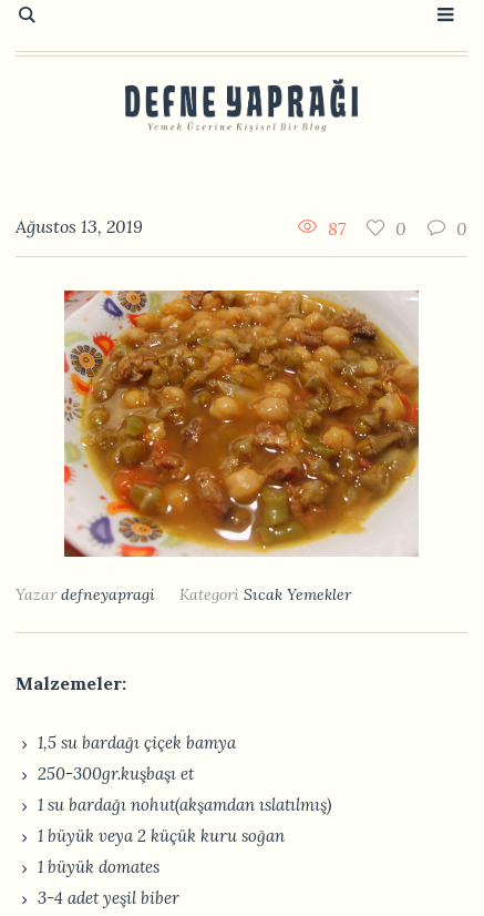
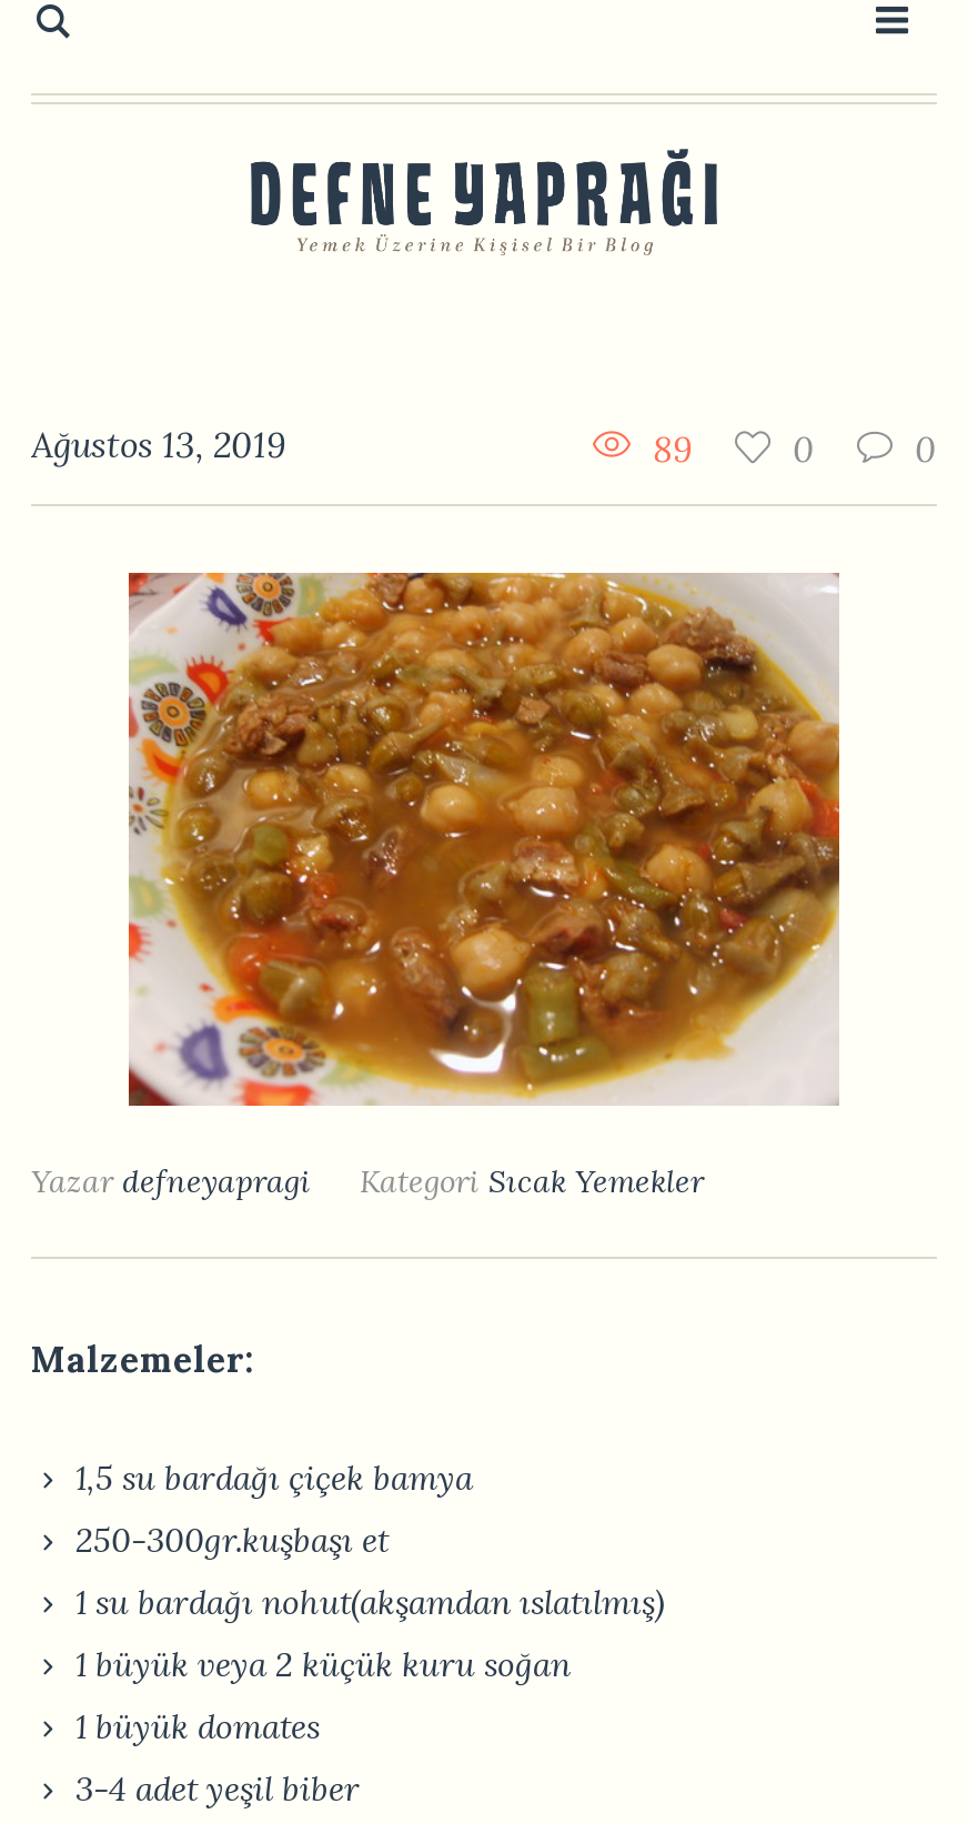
- 87
+ 89
